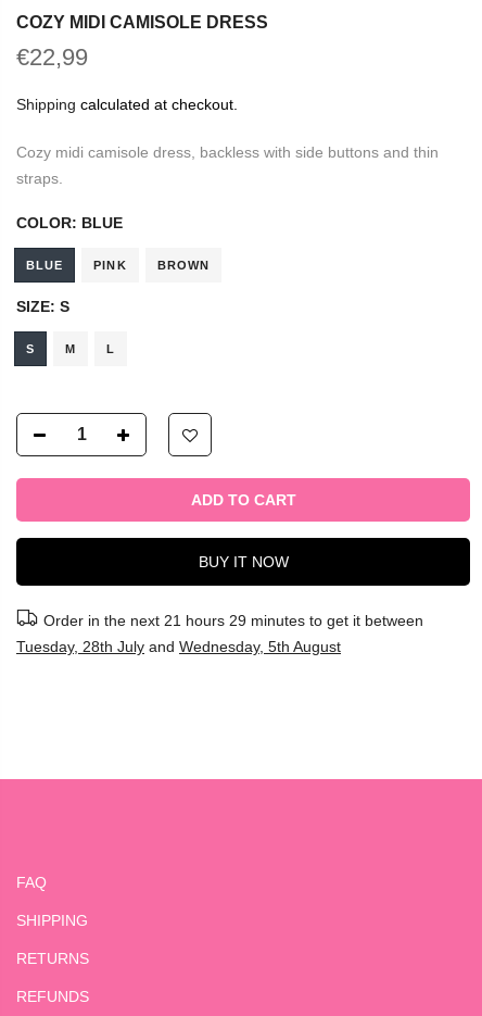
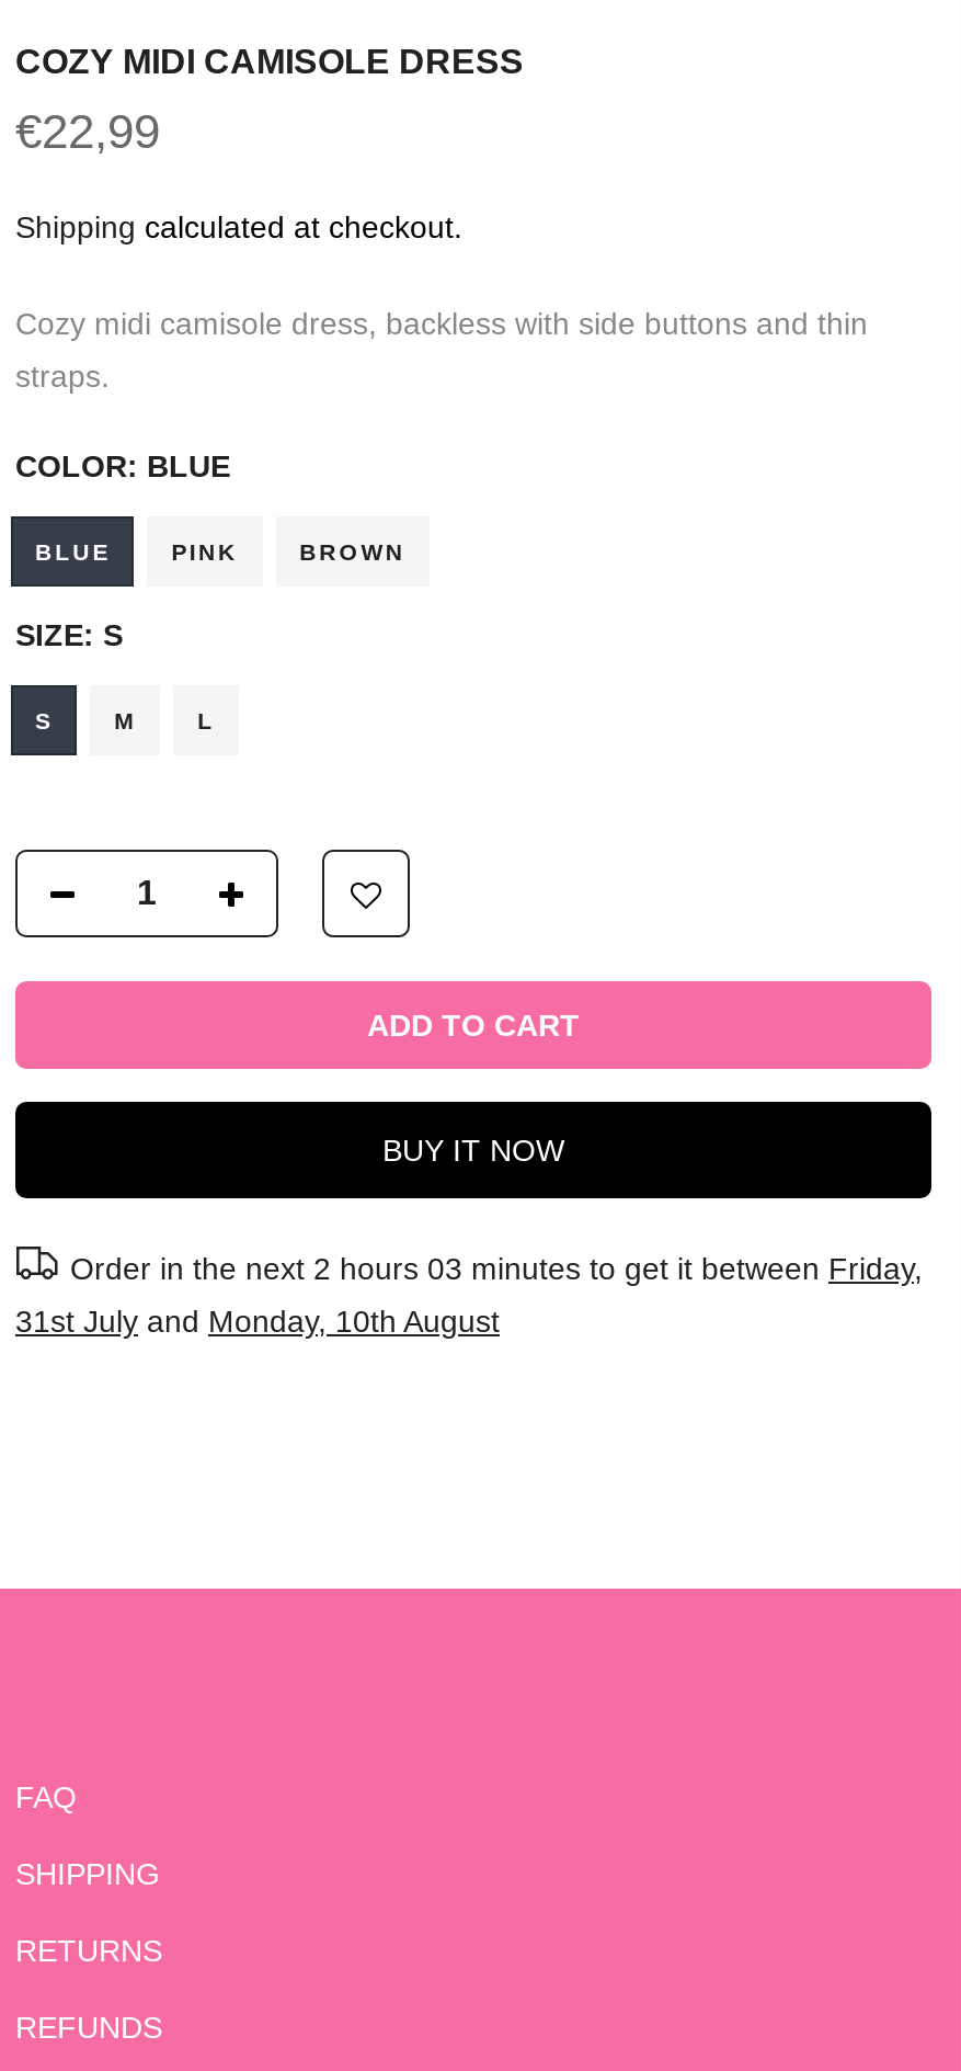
- Order in the next 21 hours 29 minutes to get it between
+ Order in the next 2 hours 03 minutes to get it between Friday,

- Tuesday, 28th July and Wednesday, 5th August
+ 31st July and Monday, 10th August
